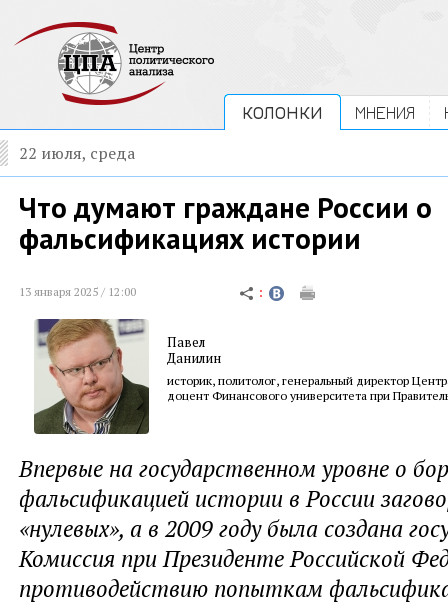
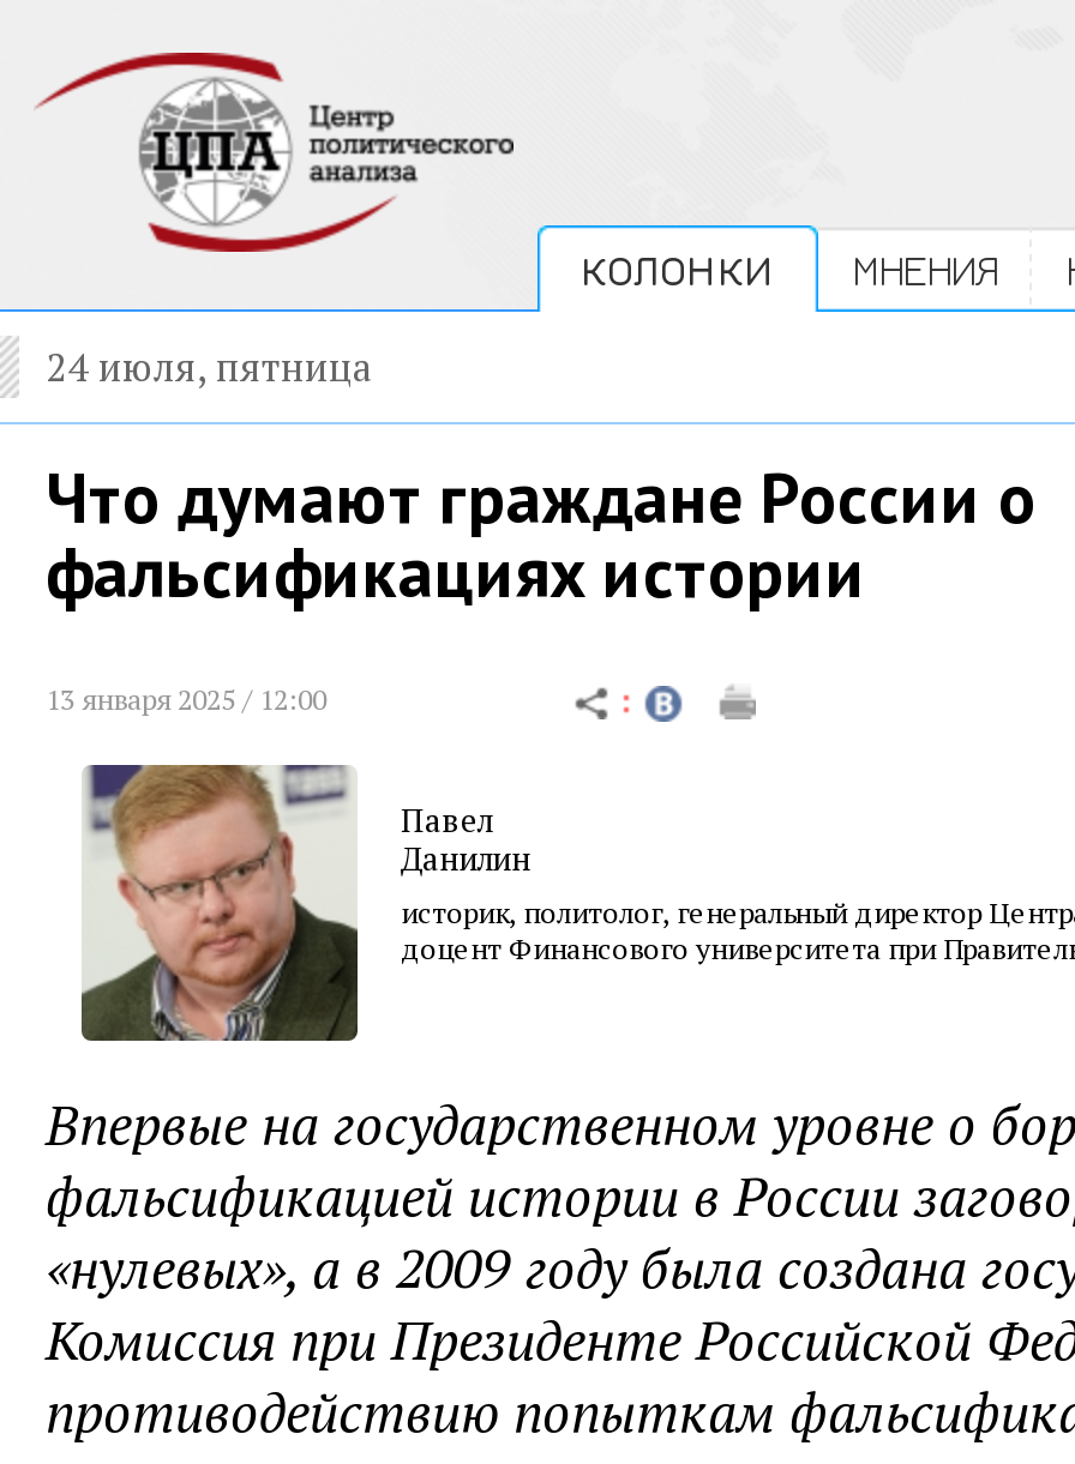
- 22 июля, среда
+ 24 июля, пятница
